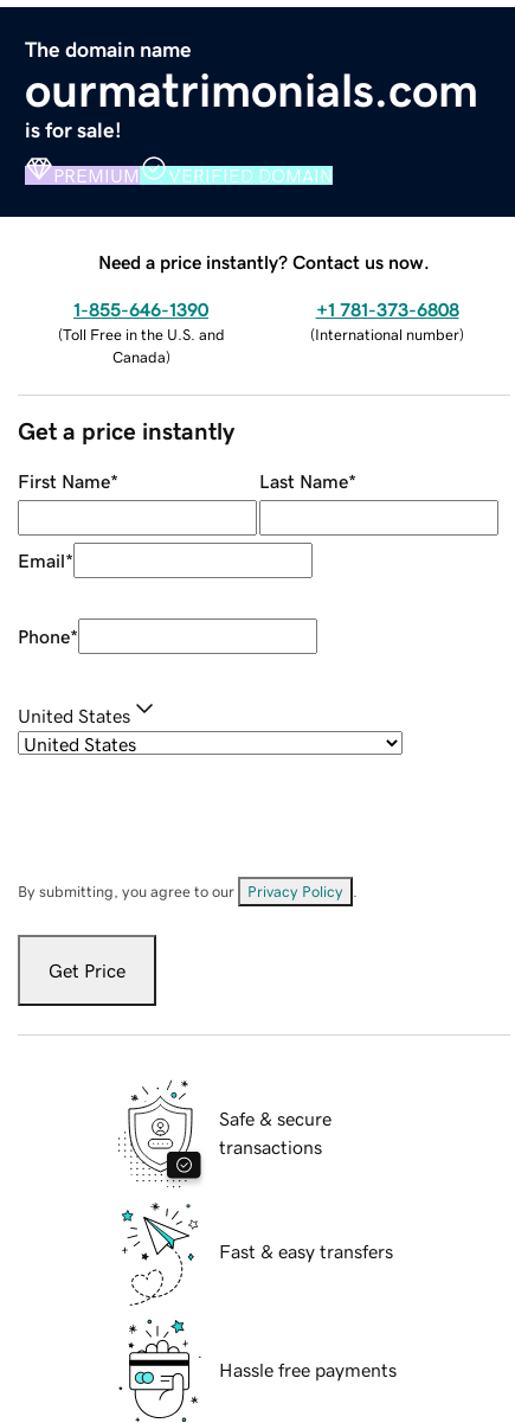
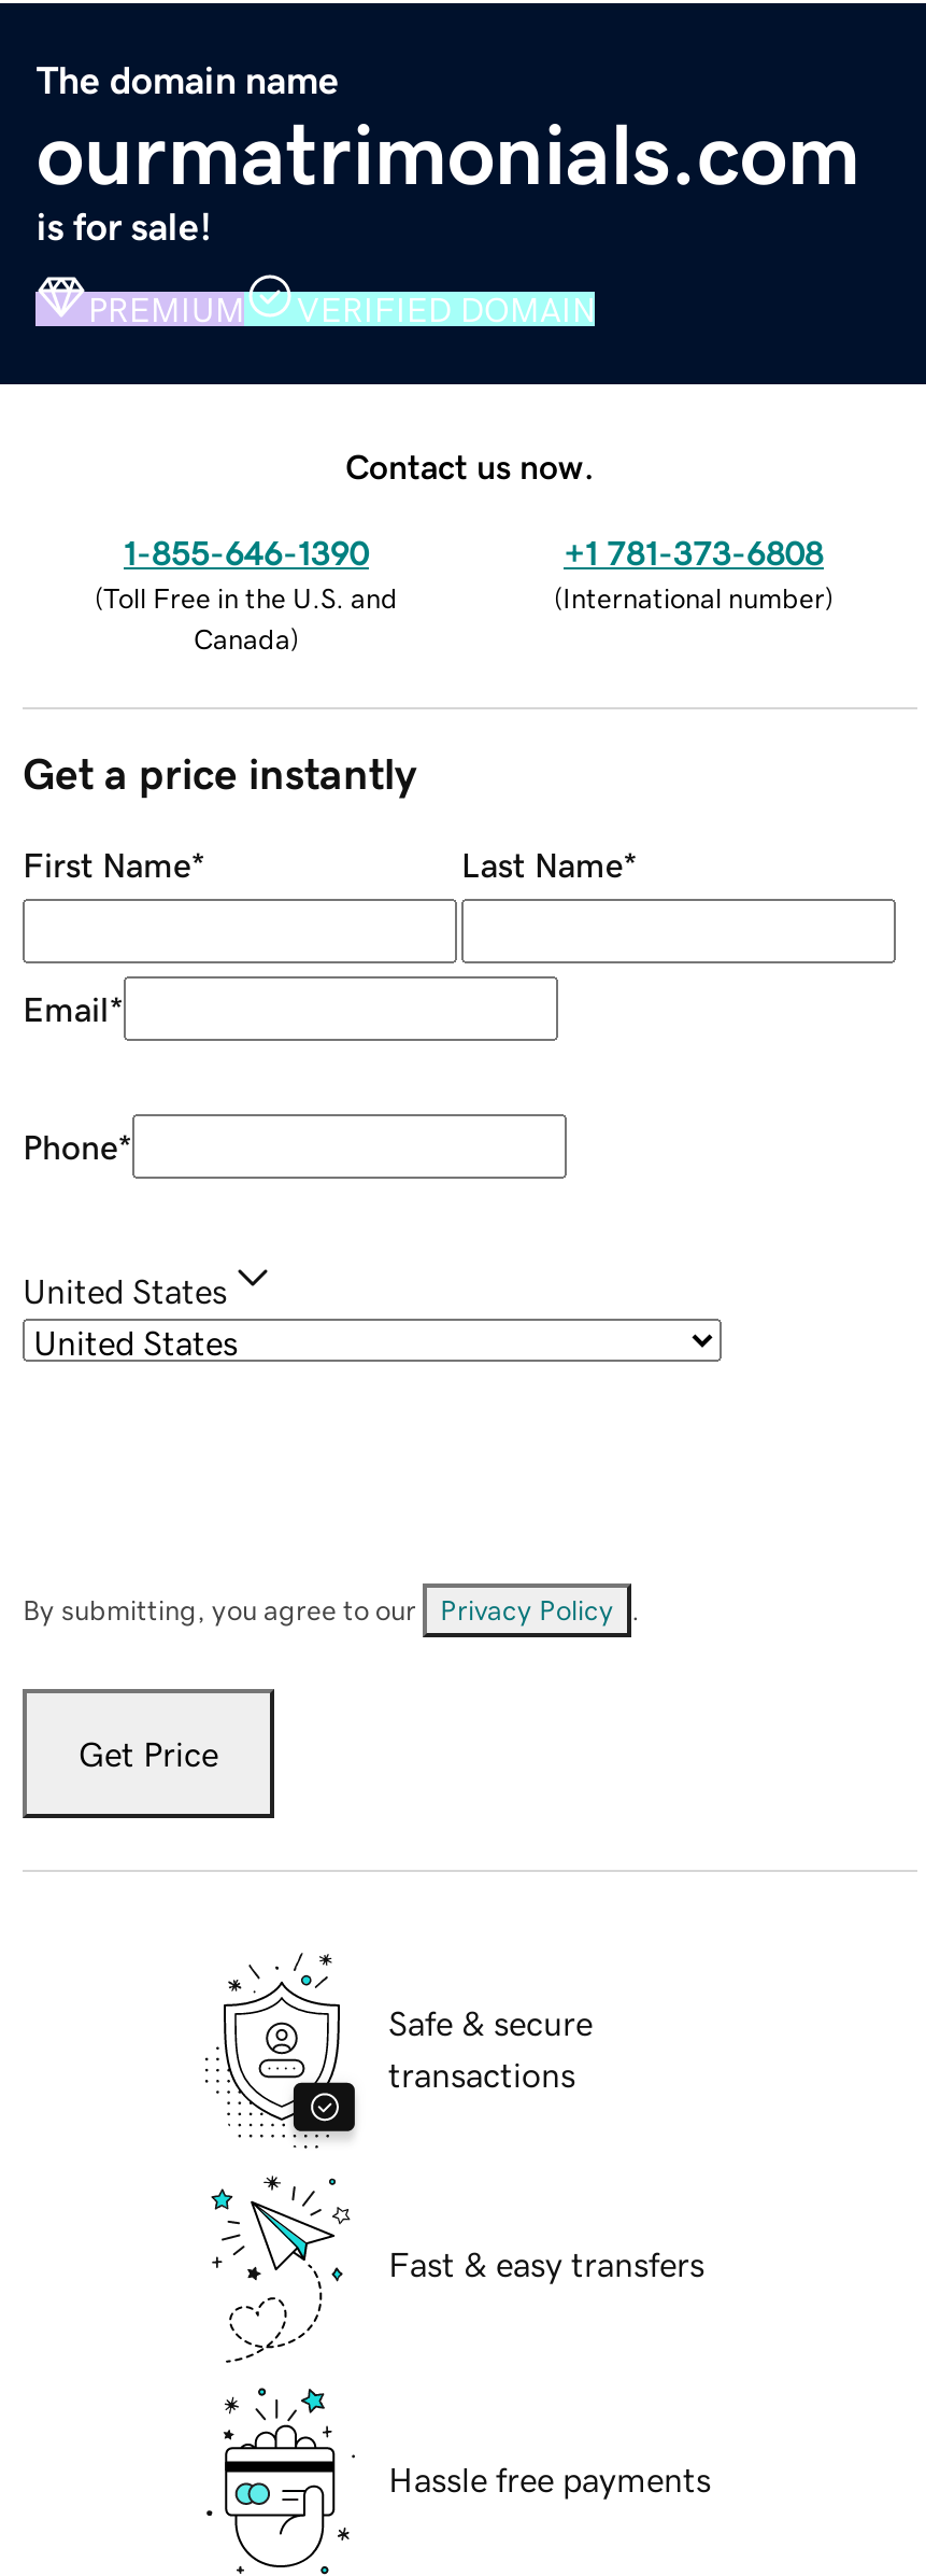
- Need a price instantly? Contact us now.
+ Contact us now.
